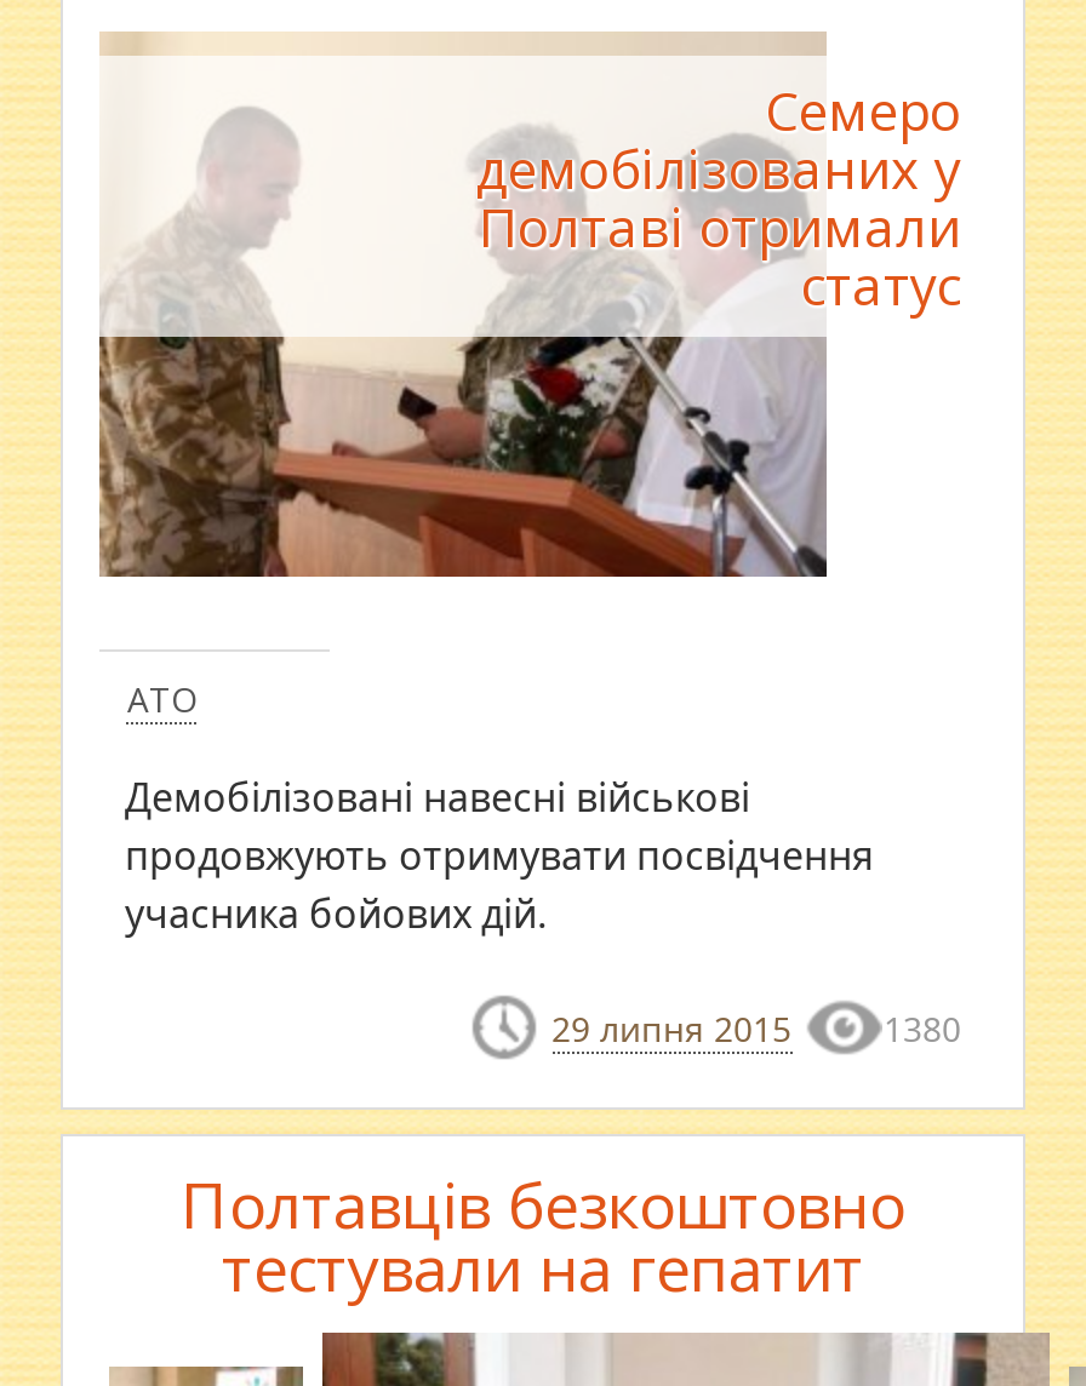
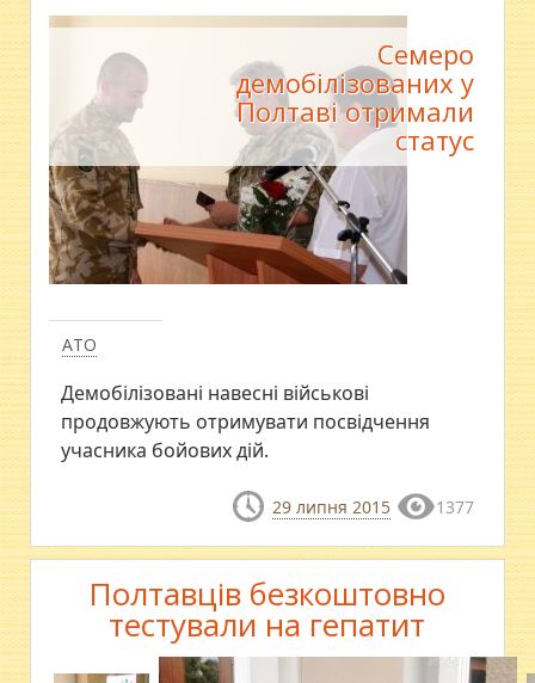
- 29 липня 2015 1380
+ 29 липня 2015 1377
